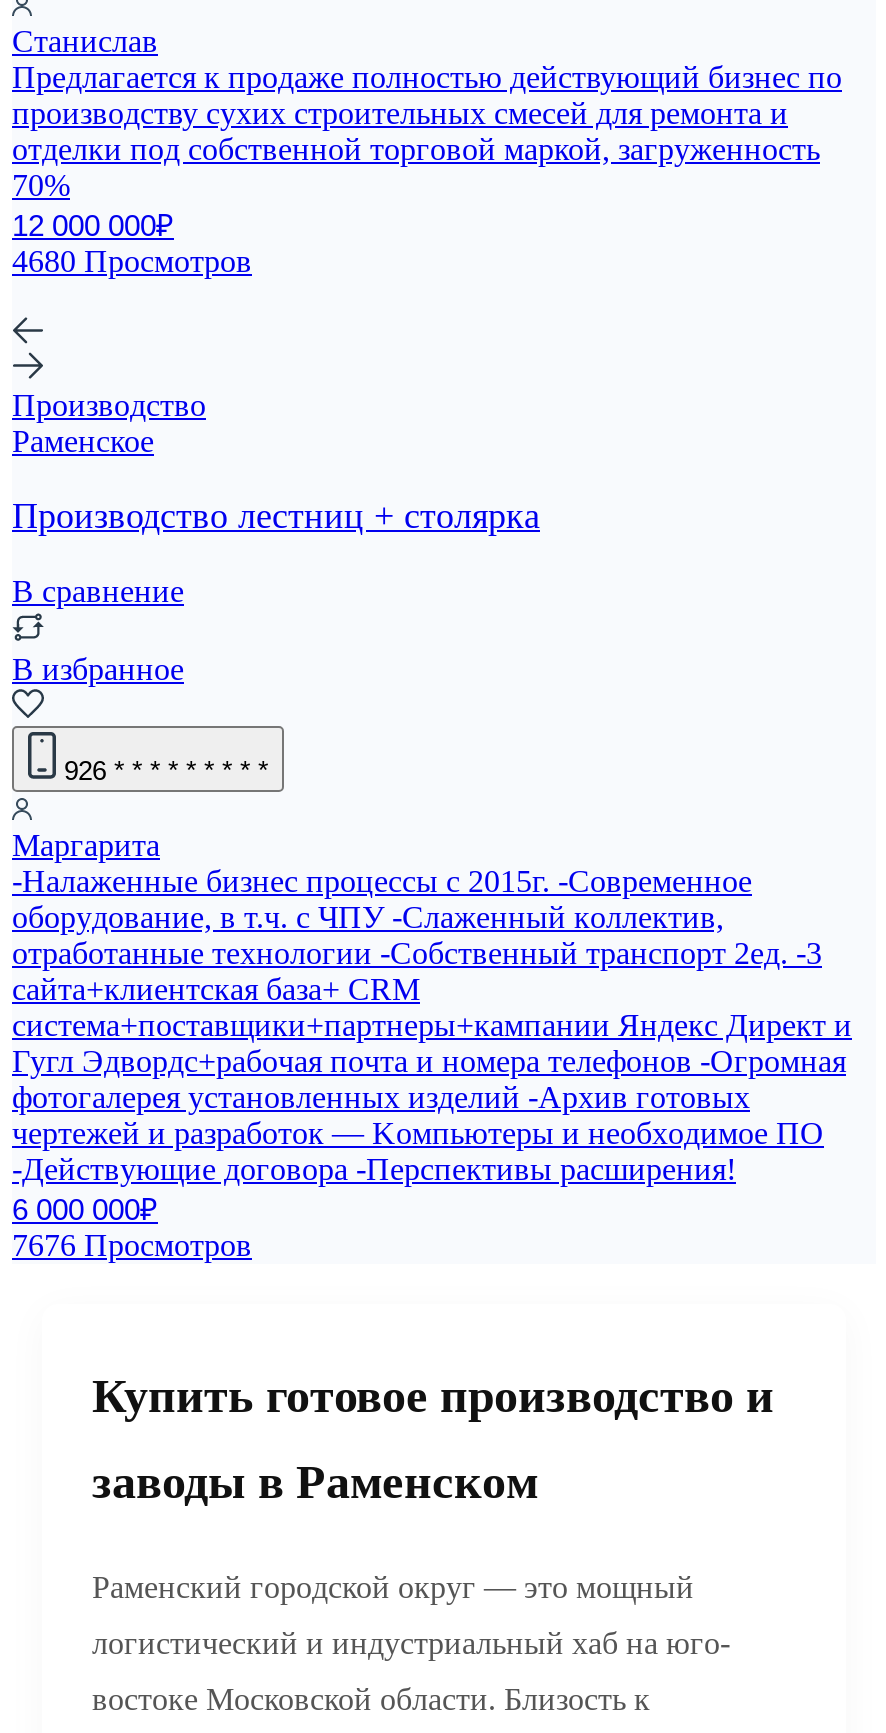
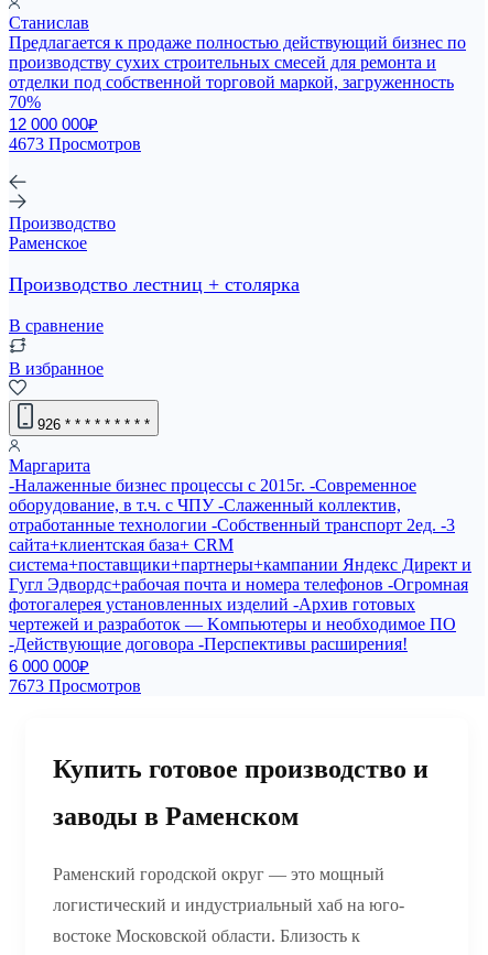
- 4680 Просмотров
+ 4673 Просмотров

- 7676 Просмотров
+ 7673 Просмотров
